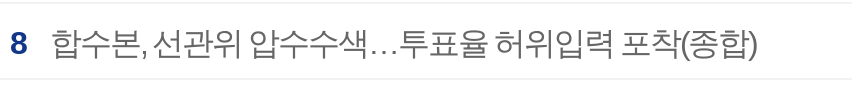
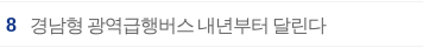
- 합수본, 선관위 압수수색…투표율 허위입력 포착(종합)
+ 경남형 광역급행버스 내년부터 달린다
